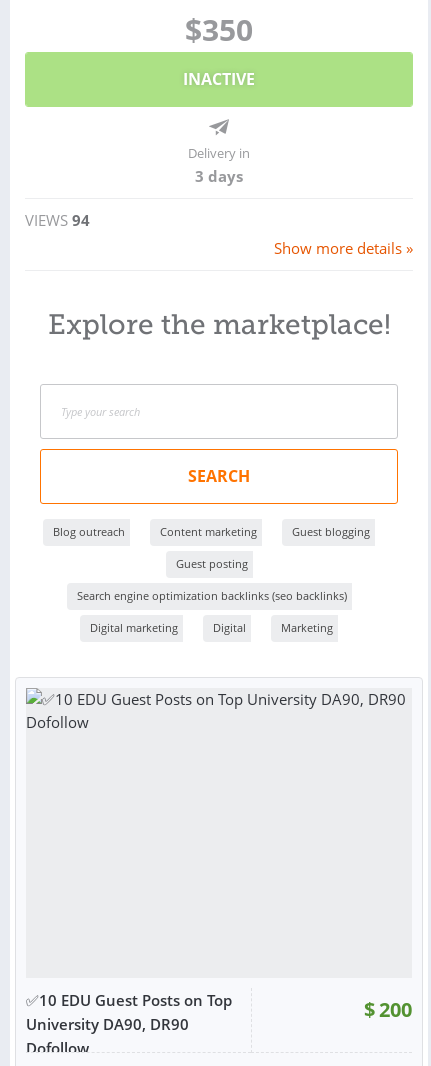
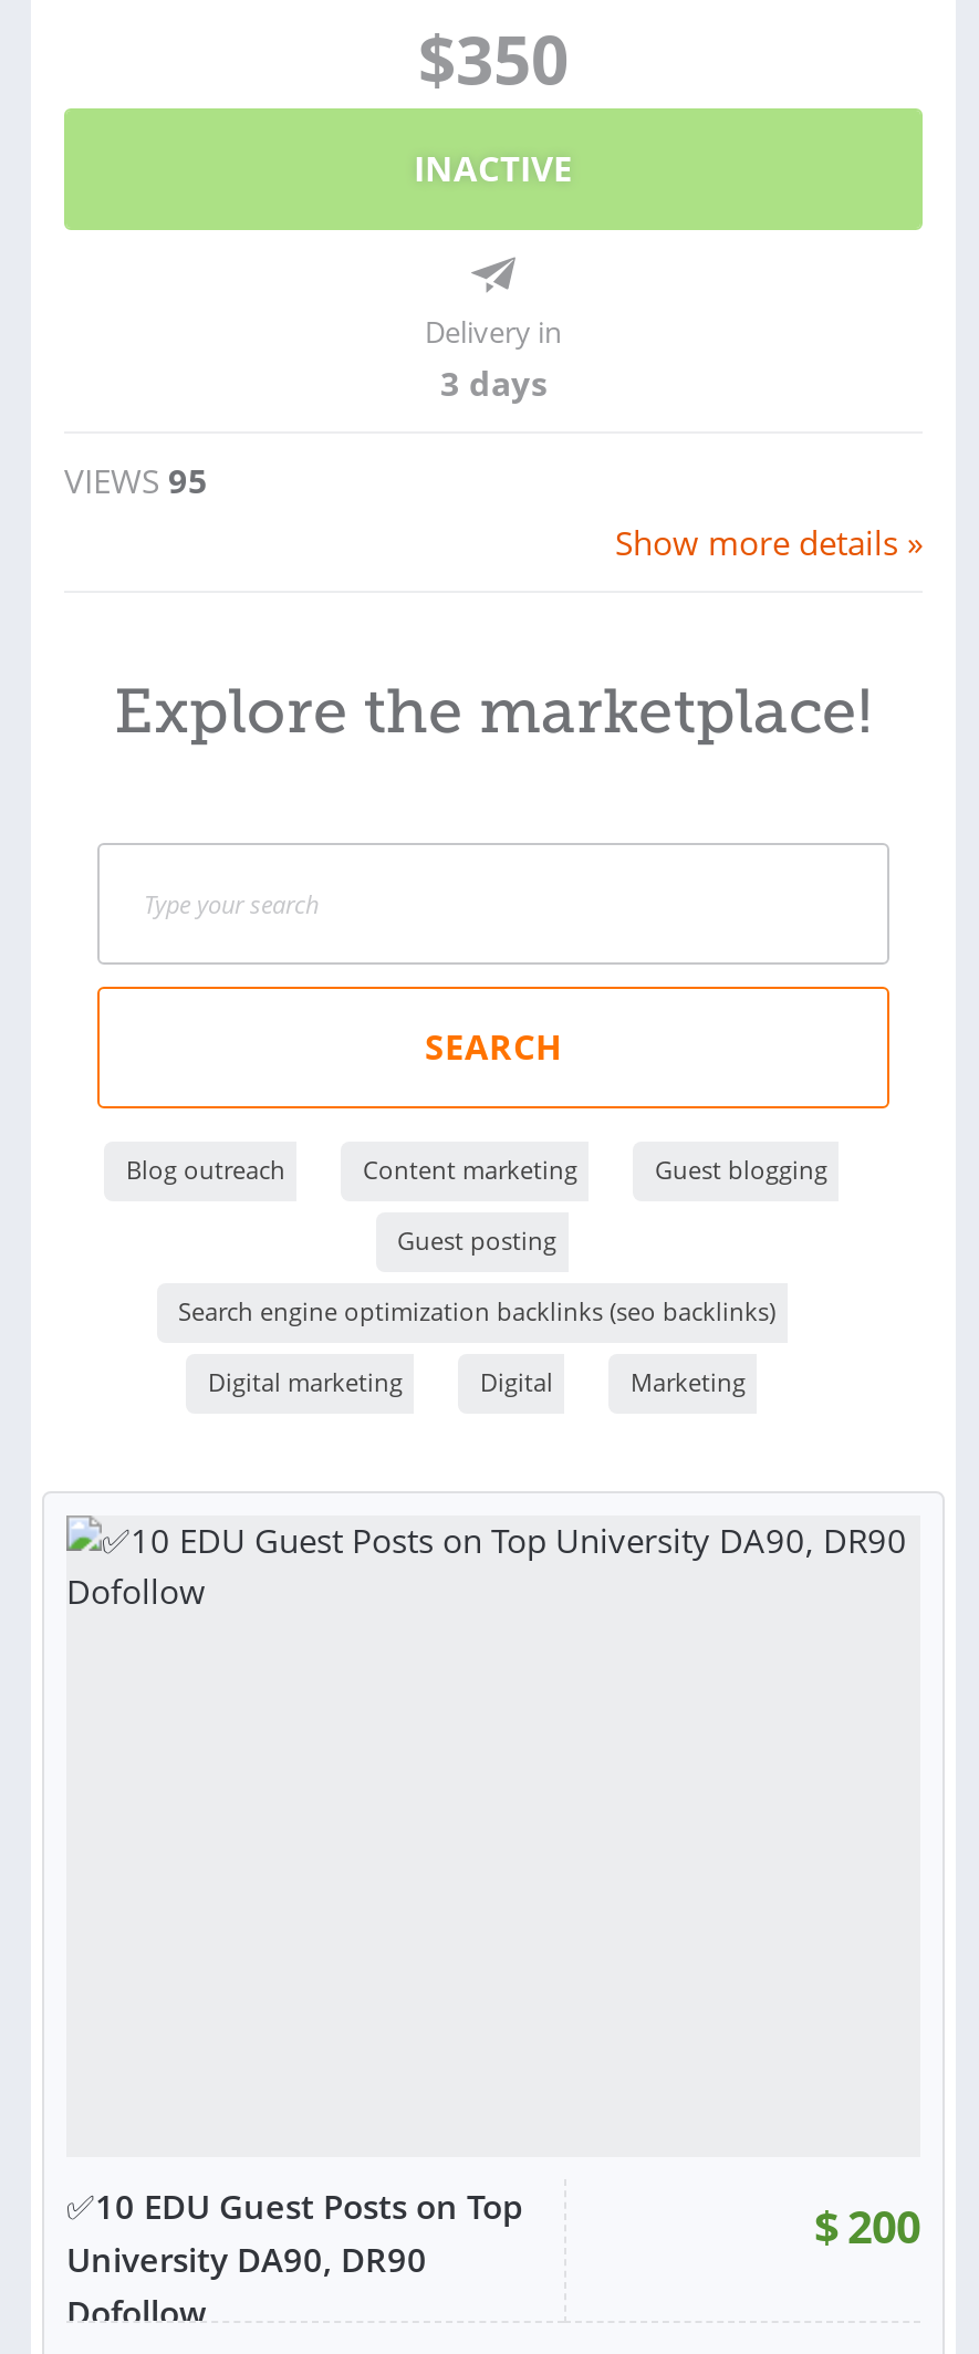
- VIEWS 94
+ VIEWS 95
